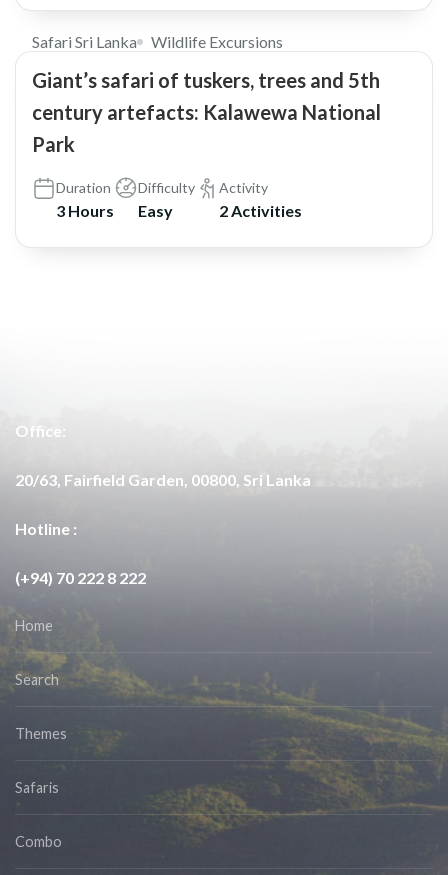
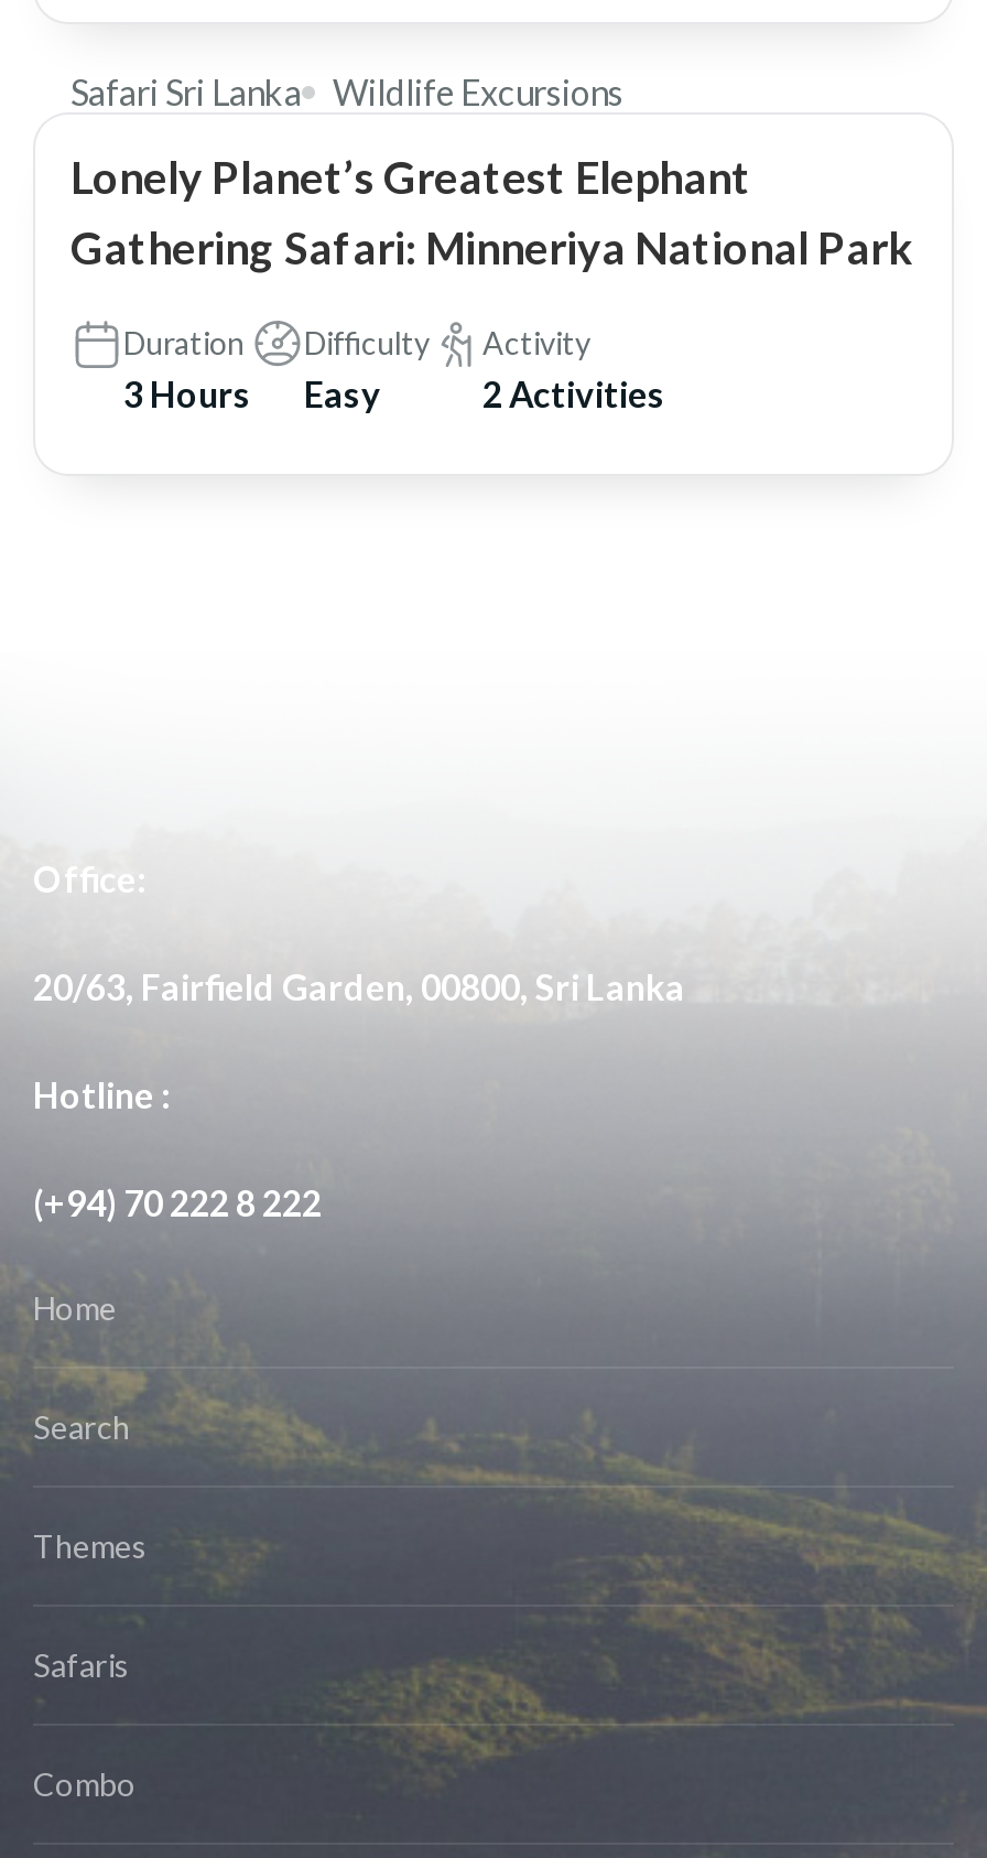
- Giant’s safari of tuskers, trees and 5th
- century artefacts: Kalawewa National
- Park
+ Lonely Planet’s Greatest Elephant
+ Gathering Safari: Minneriya National Park
